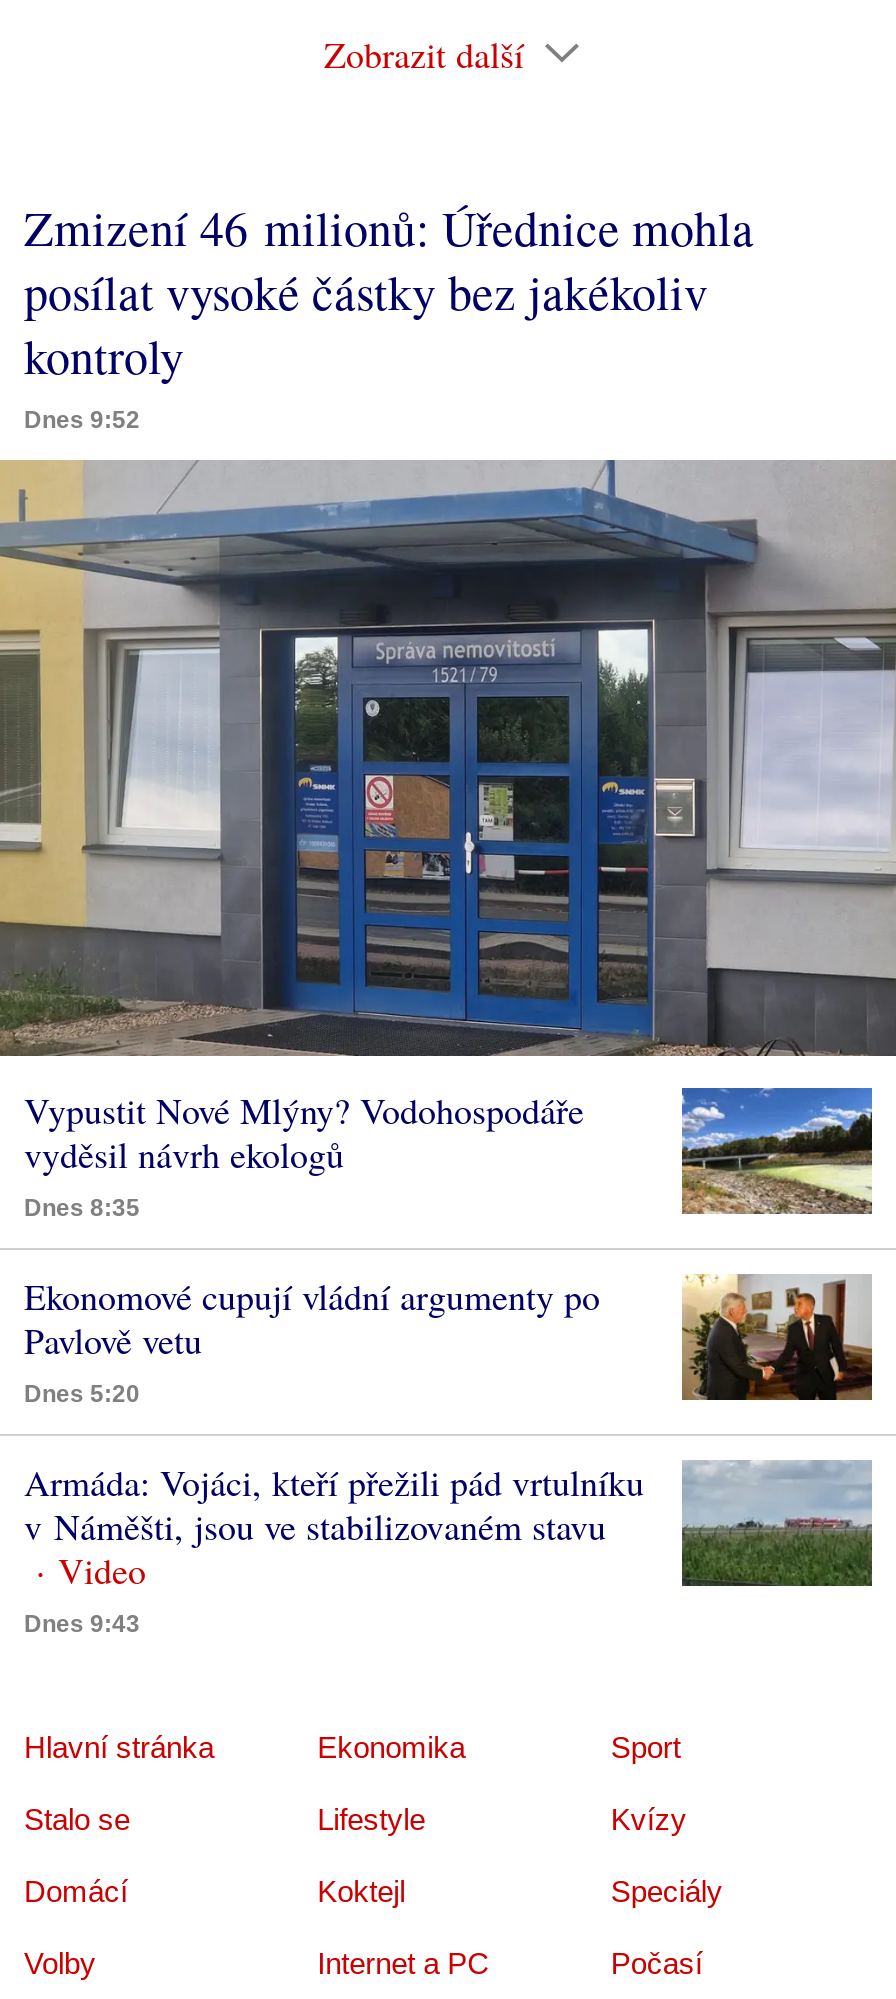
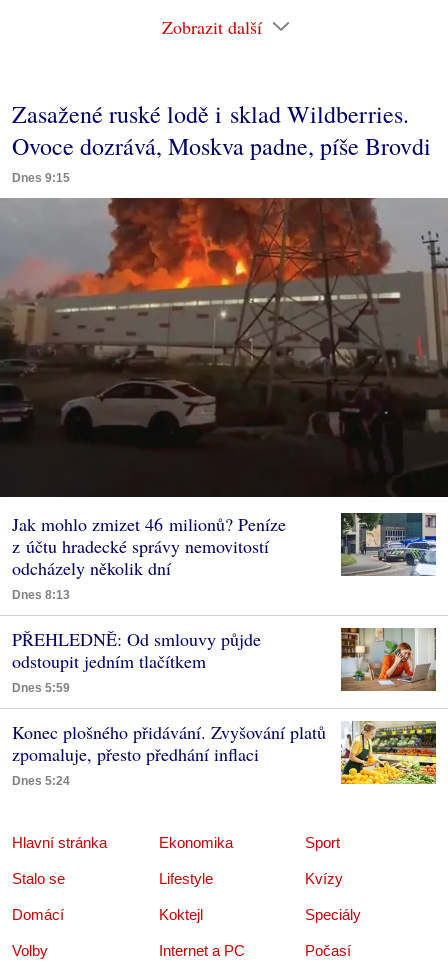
- Zmizení 46 milionů: Úřednice mohla
- posílat vysoké částky bez jakékoliv
- kontroly
- Dnes 9:52
+ Zasažené ruské lodě i sklad Wildberries.
+ Ovoce dozrává, Moskva padne, píše Brovdi
+ Dnes 9:15

- [image]
- Vypustit Nové Mlýny? Vodohospodáře
- vyděsil návrh ekologů
- Dnes 8:35
- Ekonomové cupují vládní argumenty po
- Pavlově vetu
- Dnes 5:20
- Armáda: Vojáci, kteří přežili pád vrtulníku
- v Náměšti, jsou ve stabilizovaném stavu
- Dnes 9:43
+ [image]
+ Jak mohlo zmizet 46 milionů? Peníze
+ z účtu hradecké správy nemovitostí
+ odcházely několik dní
+ Dnes 8:13
+ PŘEHLEDNĚ: Od smlouvy půjde
+ odstoupit jedním tlačítkem
+ Dnes 5:59
+ Konec plošného přidávání. Zvyšování platů
+ zpomaluje, přesto předhání inflaci
+ Dnes 5:24

- [image]
+ [image]

- [image]
+ [image]

- [image]
+ [image]
